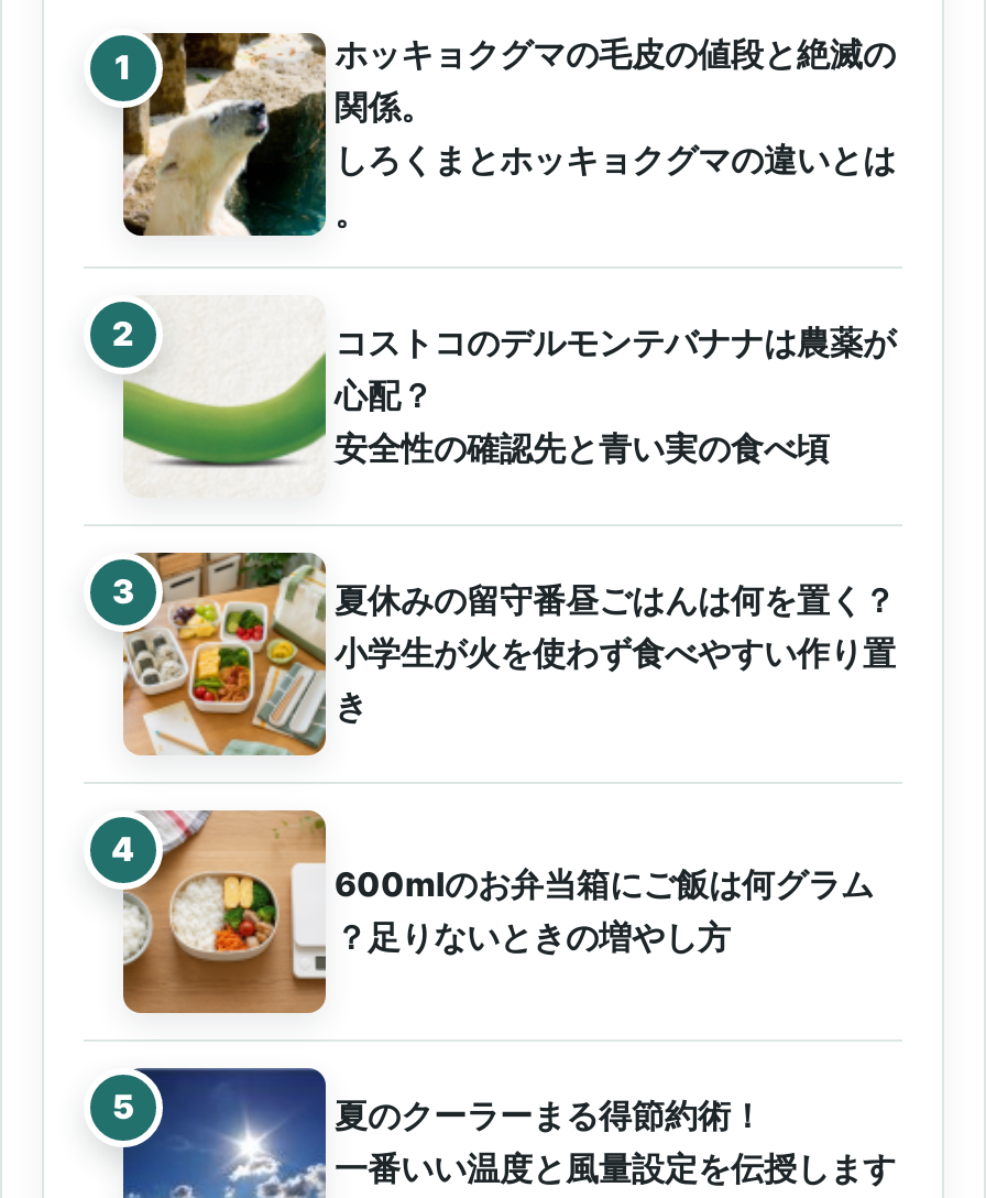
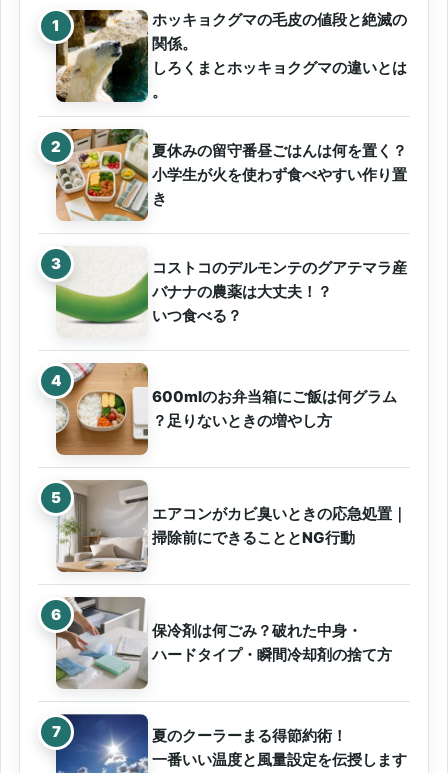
moved down: [image]

- コストコのデルモンテバナナは農薬が
- 心配？
- 安全性の確認先と青い実の食べ頃

moved up: [image] | 夏休みの留守番昼ごはんは何を置く？ | 小学生が火を使わず食べやすい作り置 | き

+ コストコのデルモンテのグアテマラ産
+ バナナの農薬は大丈夫！？
+ いつ食べる？

+ [image]
+ エアコンがカビ臭いときの応急処置｜
+ 掃除前にできることとNG行動

+ [image]
+ 保冷剤は何ごみ？破れた中身・
+ ハードタイプ・瞬間冷却剤の捨て方
